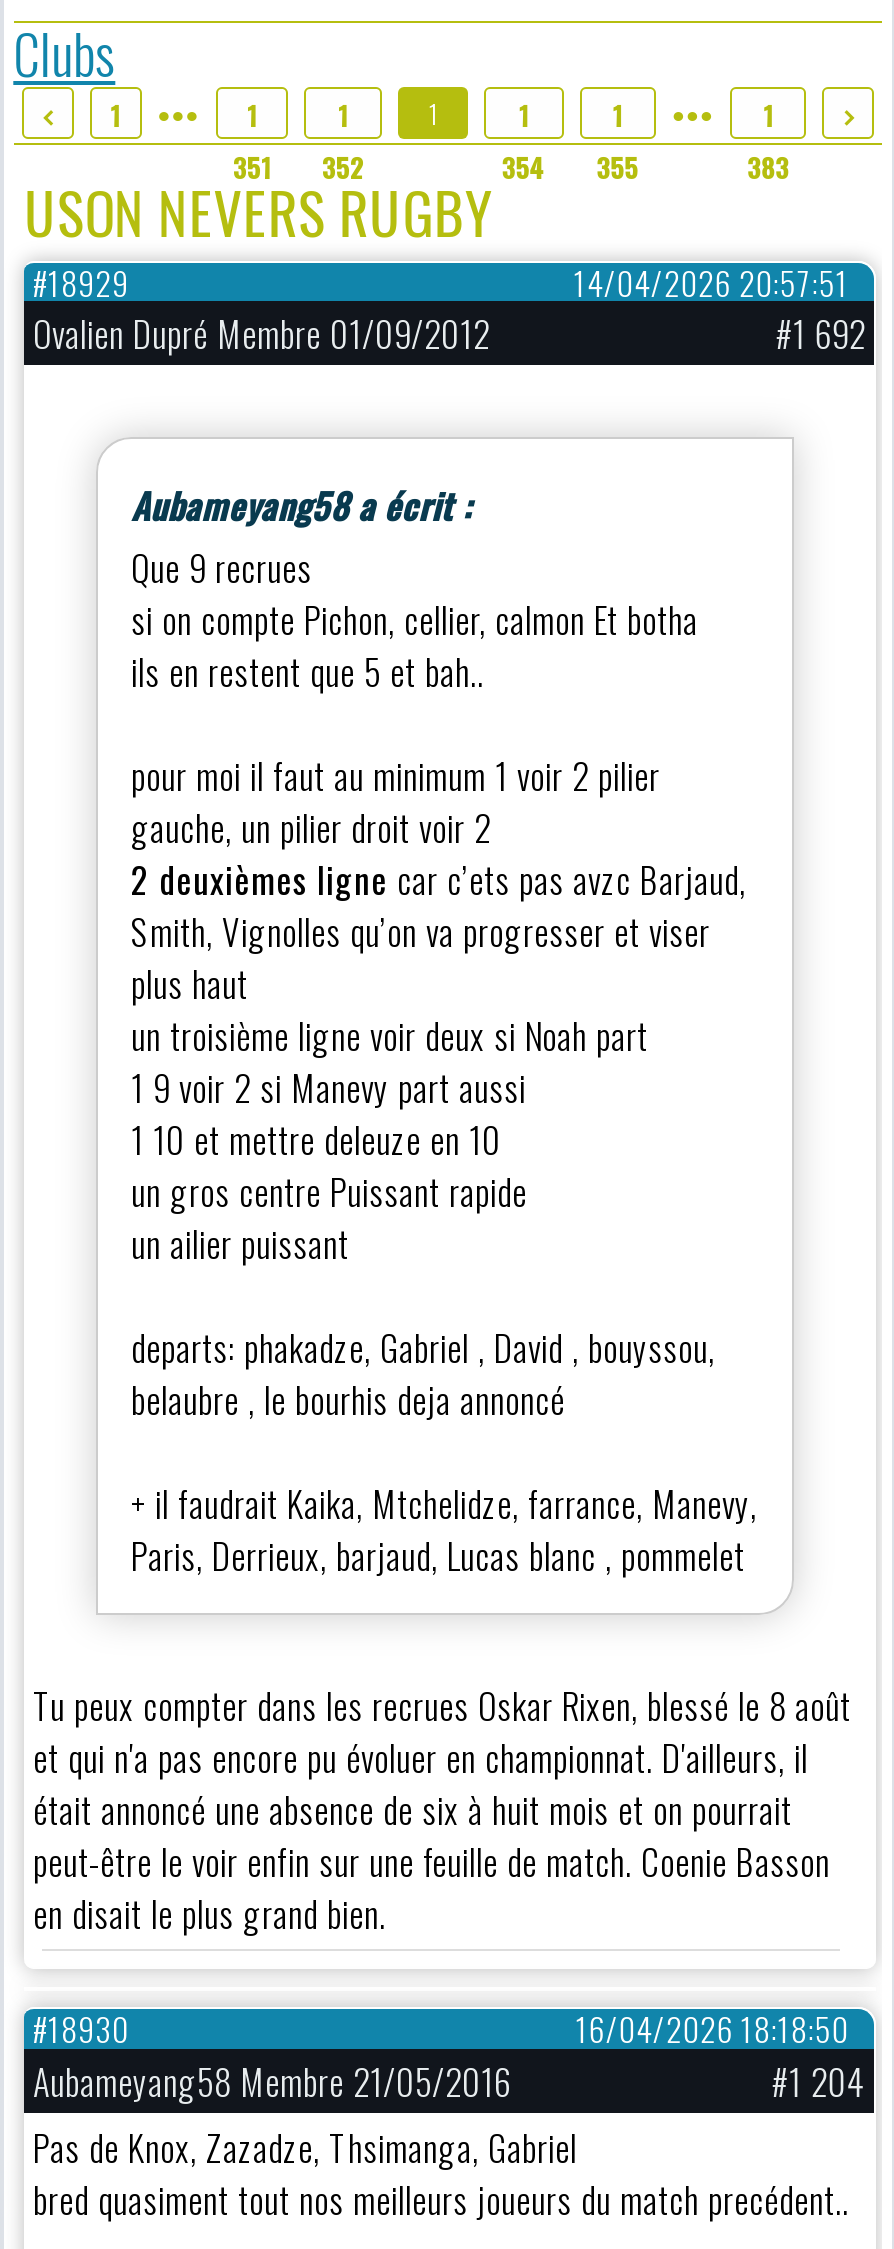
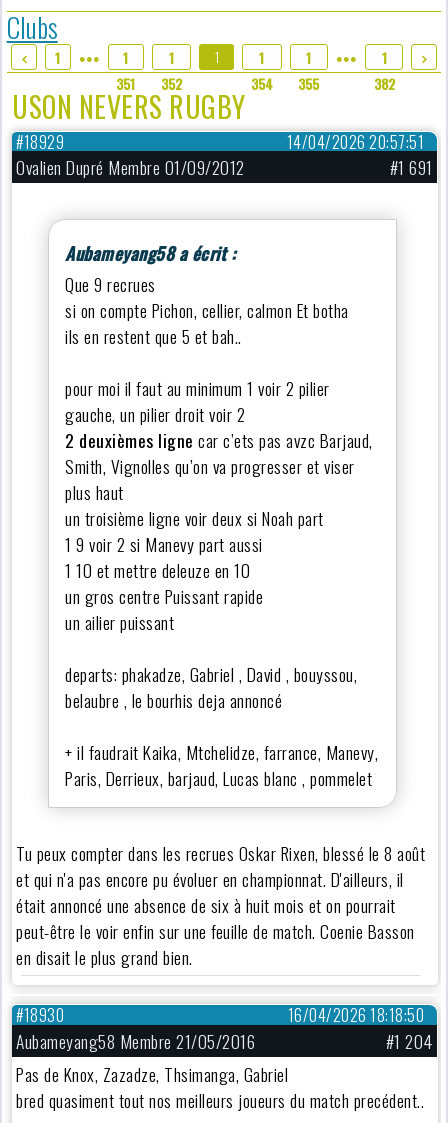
- 383
+ 382

- #1 692
+ #1 691
